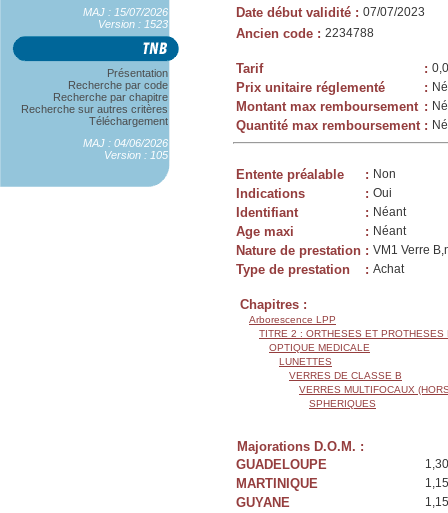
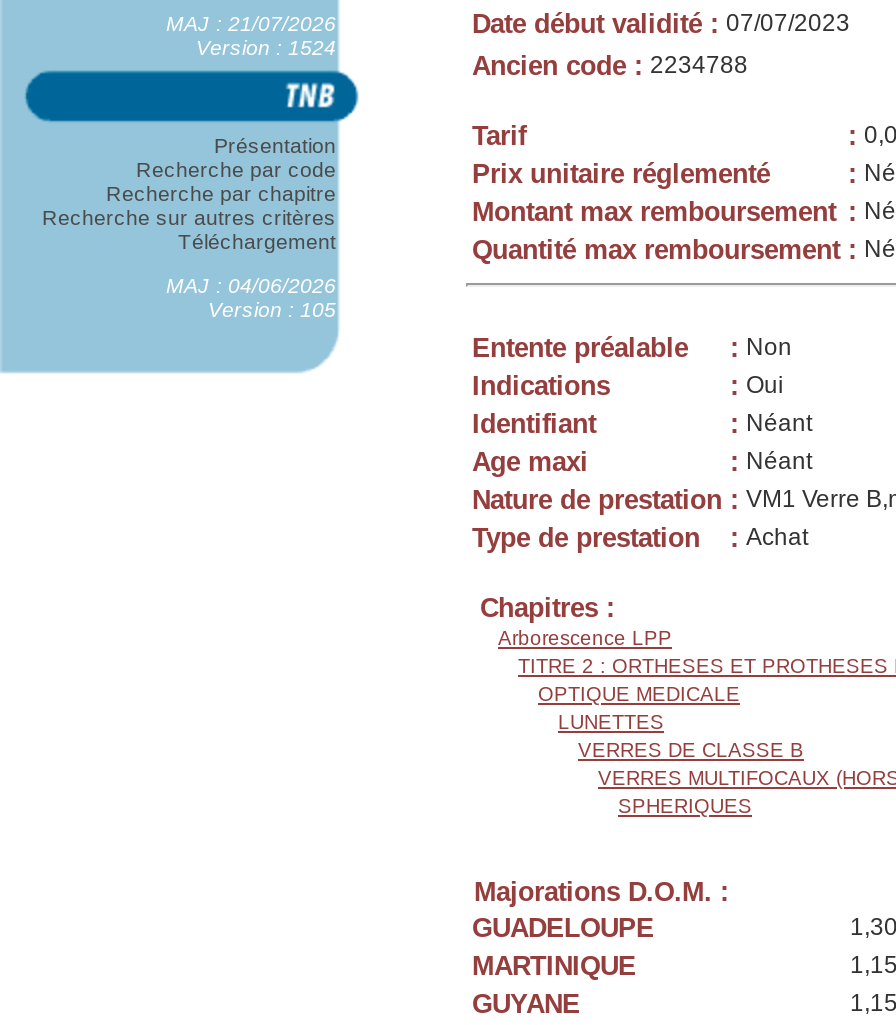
- MAJ : 15/07/2026
+ MAJ : 21/07/2026

- Version : 1523
+ Version : 1524
